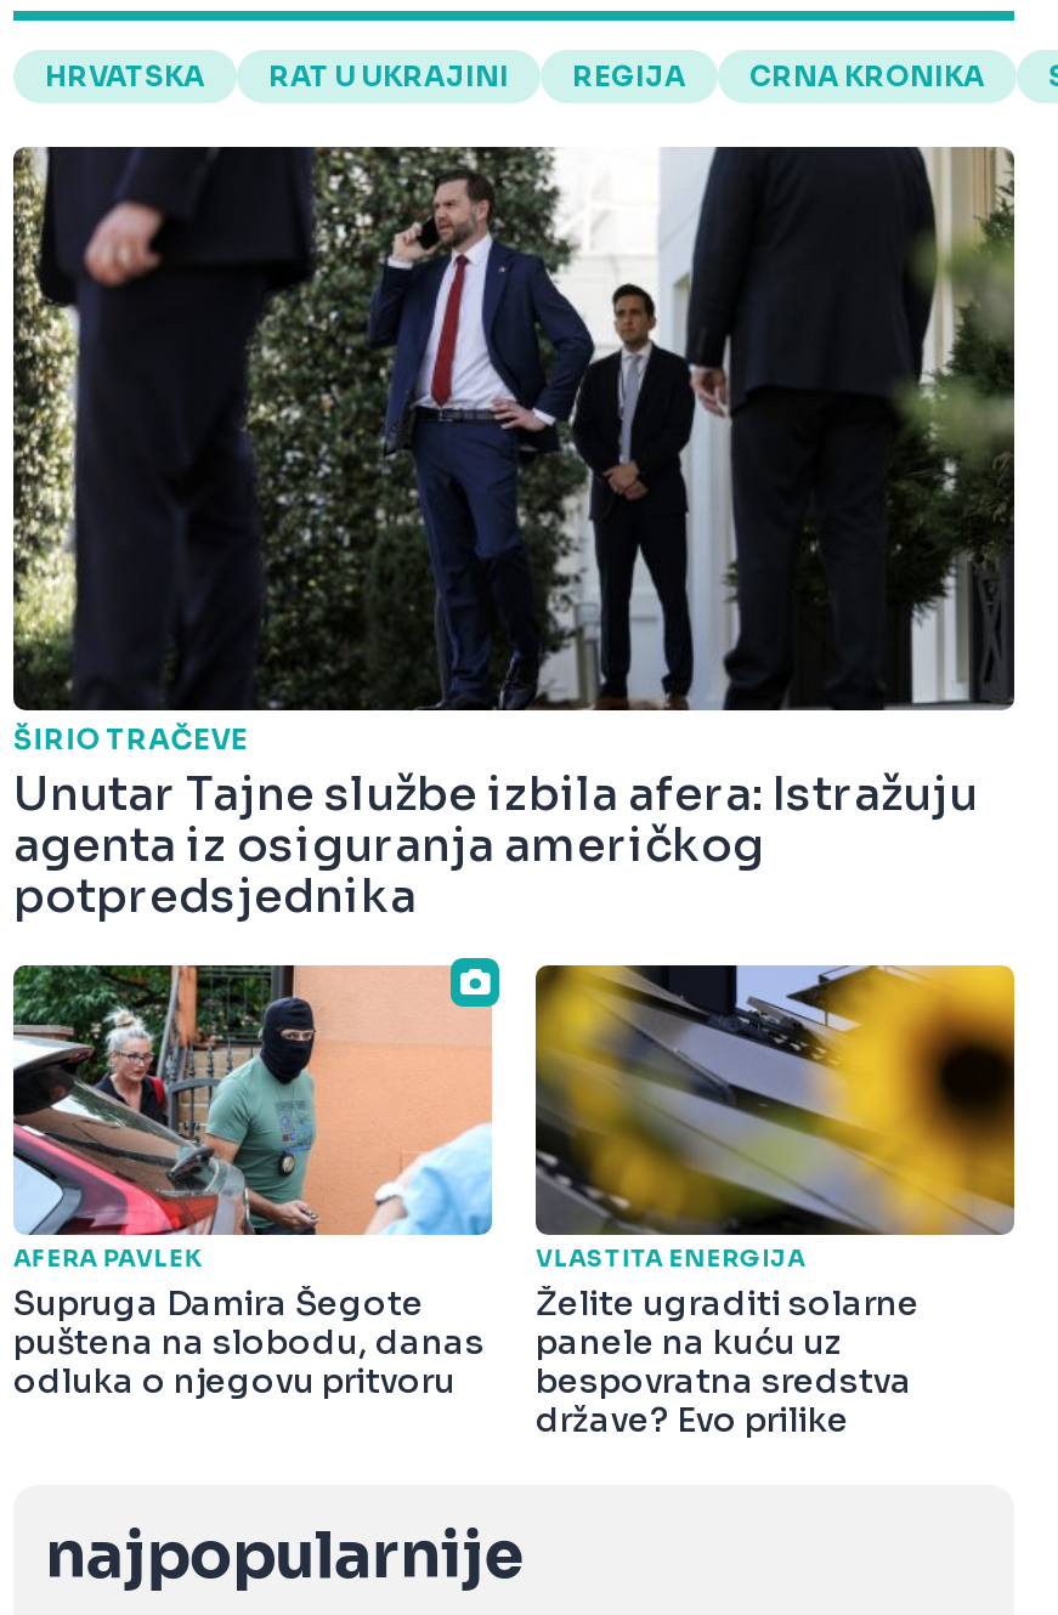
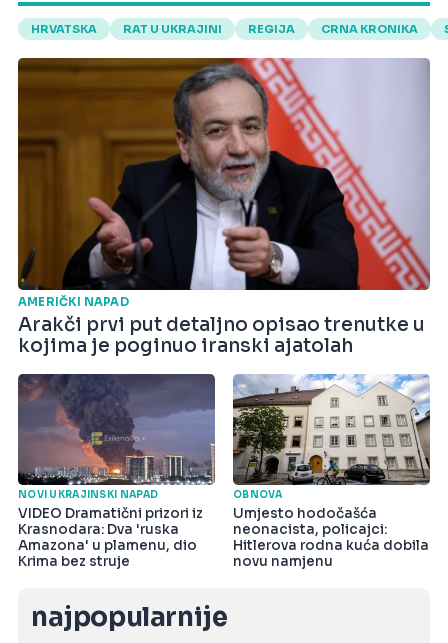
- [image]
- ŠIRIO TRAČEVE
- Unutar Tajne službe izbila afera: Istražuju
- agenta iz osiguranja američkog
- potpredsjednika
+ [image]
+ AMERIČKI NAPAD
+ Arakči prvi put detaljno opisao trenutke u
+ kojima je poginuo iranski ajatolah

- [image]
- AFERA PAVLEK
- Supruga Damira Šegote
- puštena na slobodu, danas
- odluka o njegovu pritvoru
+ [image]
+ NOVI UKRAJINSKI NAPAD
+ VIDEO Dramatični prizori iz
+ Krasnodara: Dva 'ruska
+ Amazona' u plamenu, dio
+ Krima bez struje

- [image]
- VLASTITA ENERGIJA
- Želite ugraditi solarne
- panele na kuću uz
- bespovratna sredstva
- države? Evo prilike
+ [image]
+ OBNOVA
+ Umjesto hodočašća
+ neonacista, policajci:
+ Hitlerova rodna kuća dobila
+ novu namjenu
